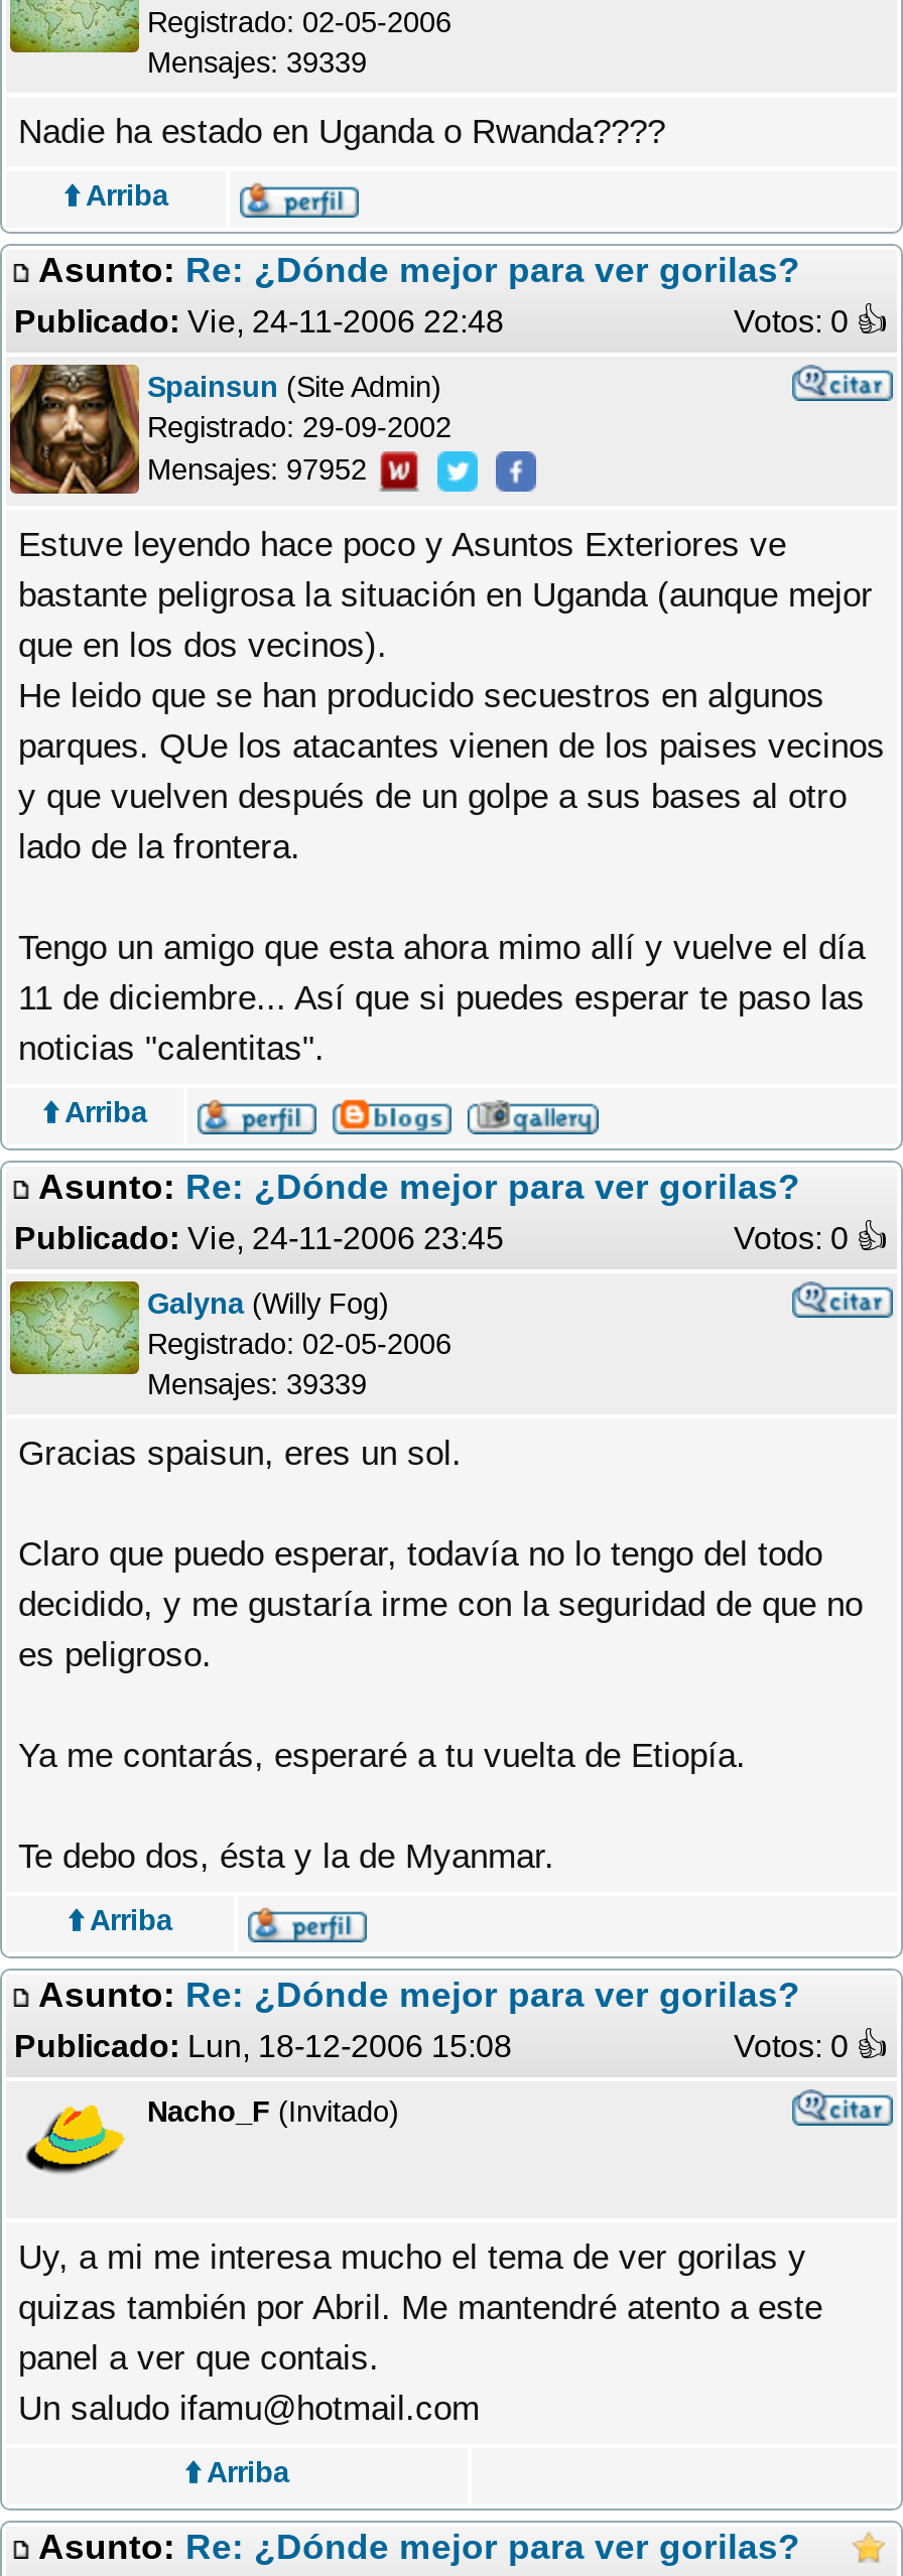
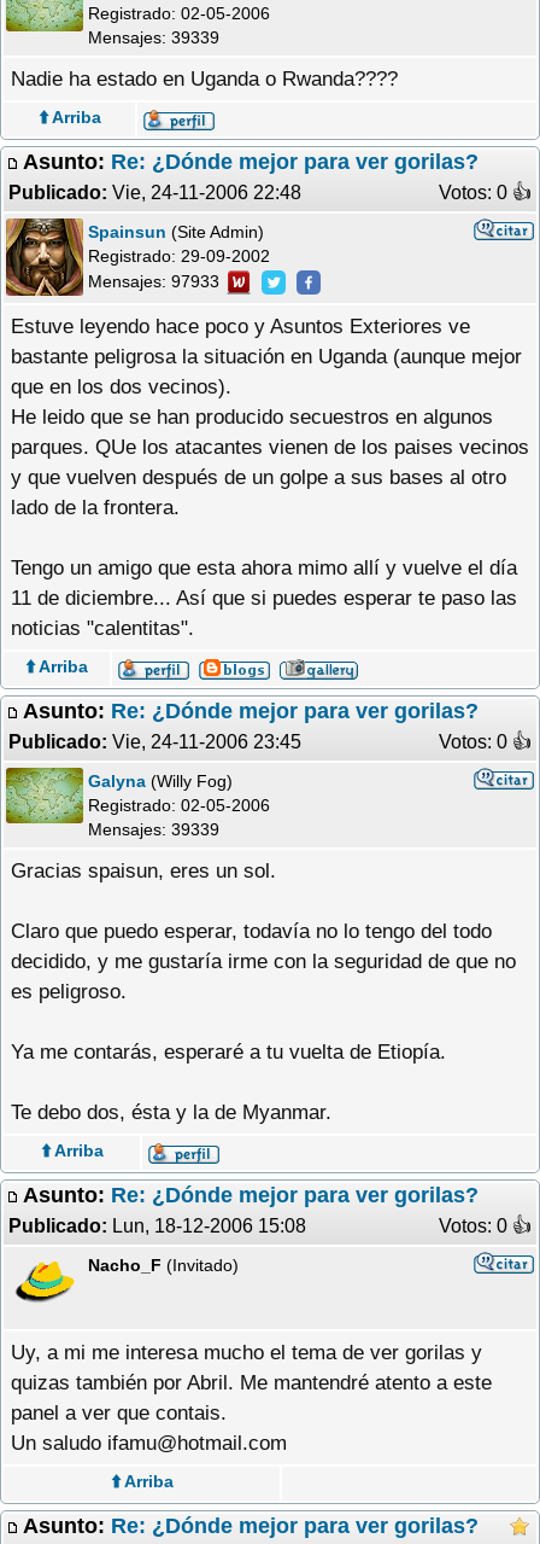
- Mensajes: 97952
+ Mensajes: 97933
